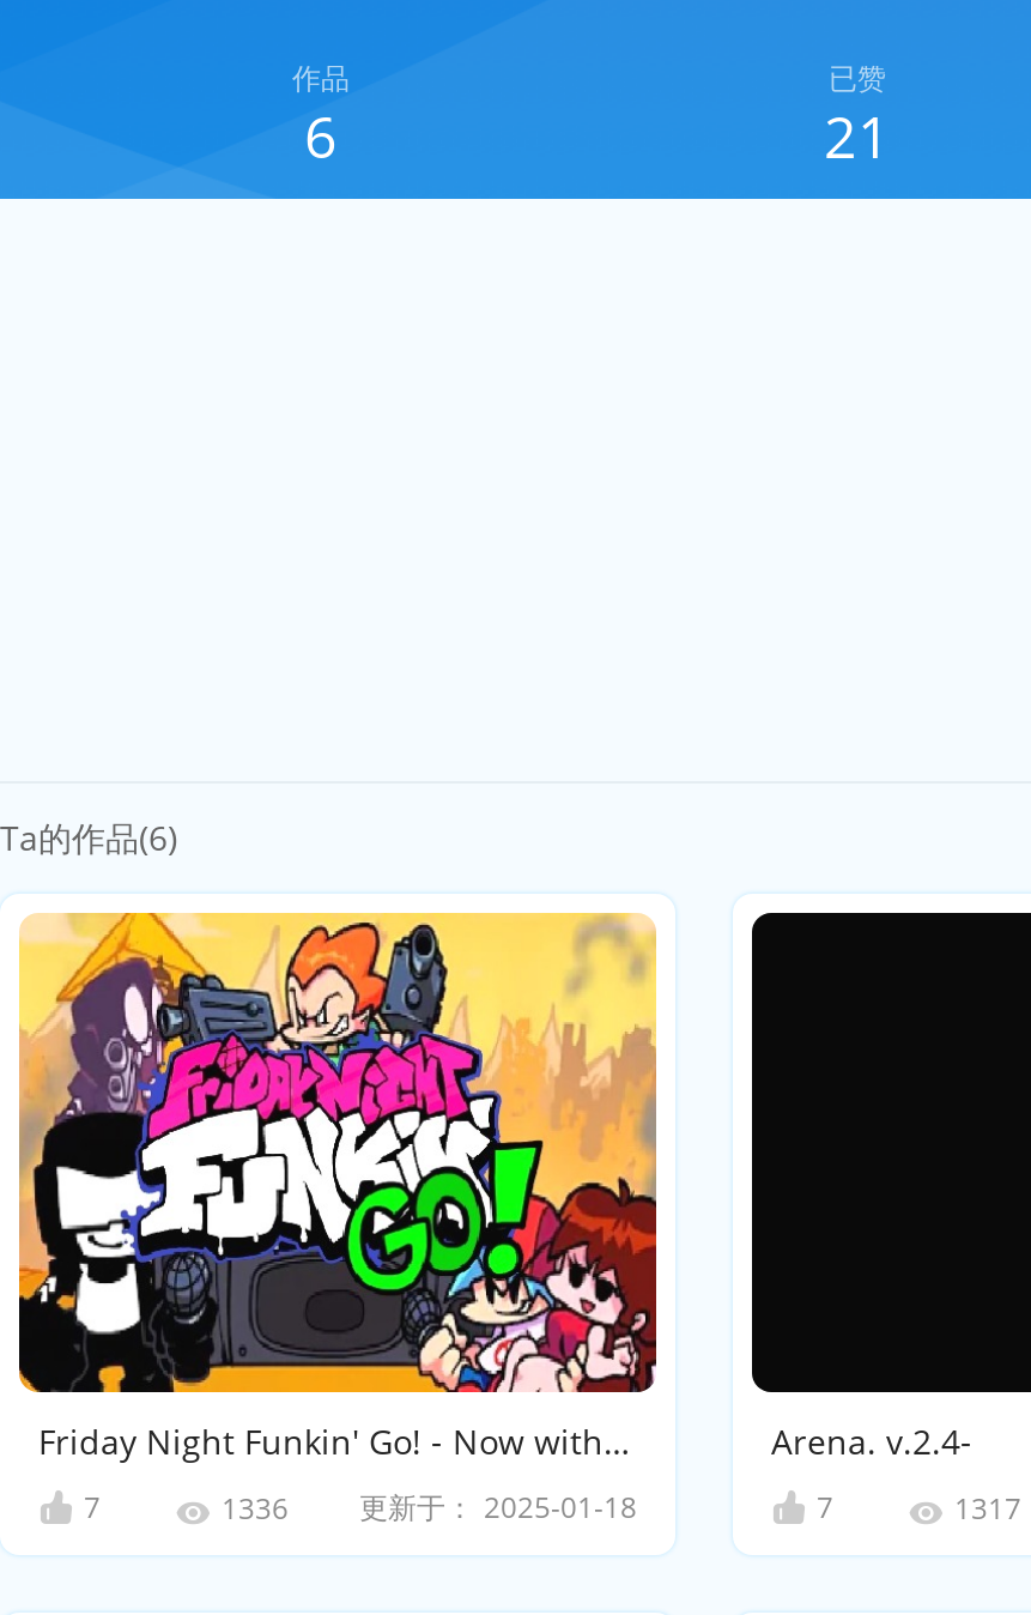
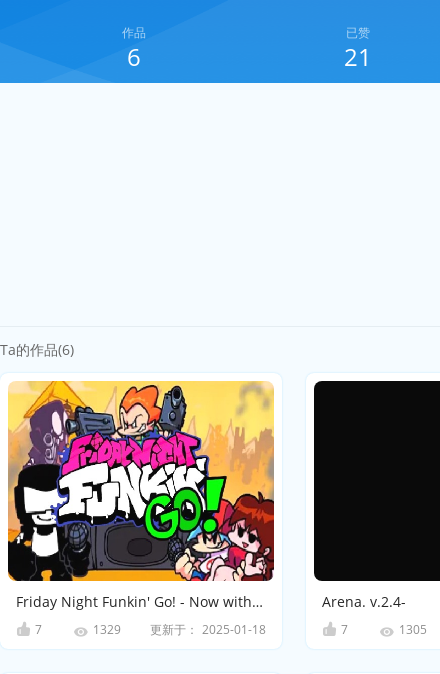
- 1336 更新于： 2025-01-18
+ 1329 更新于： 2025-01-18

- 1317
+ 1305
